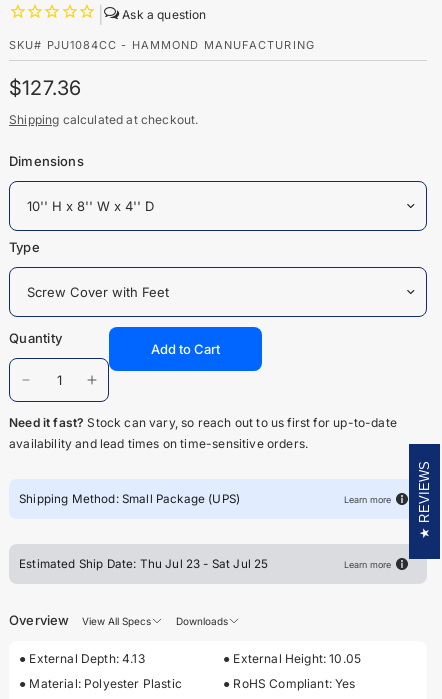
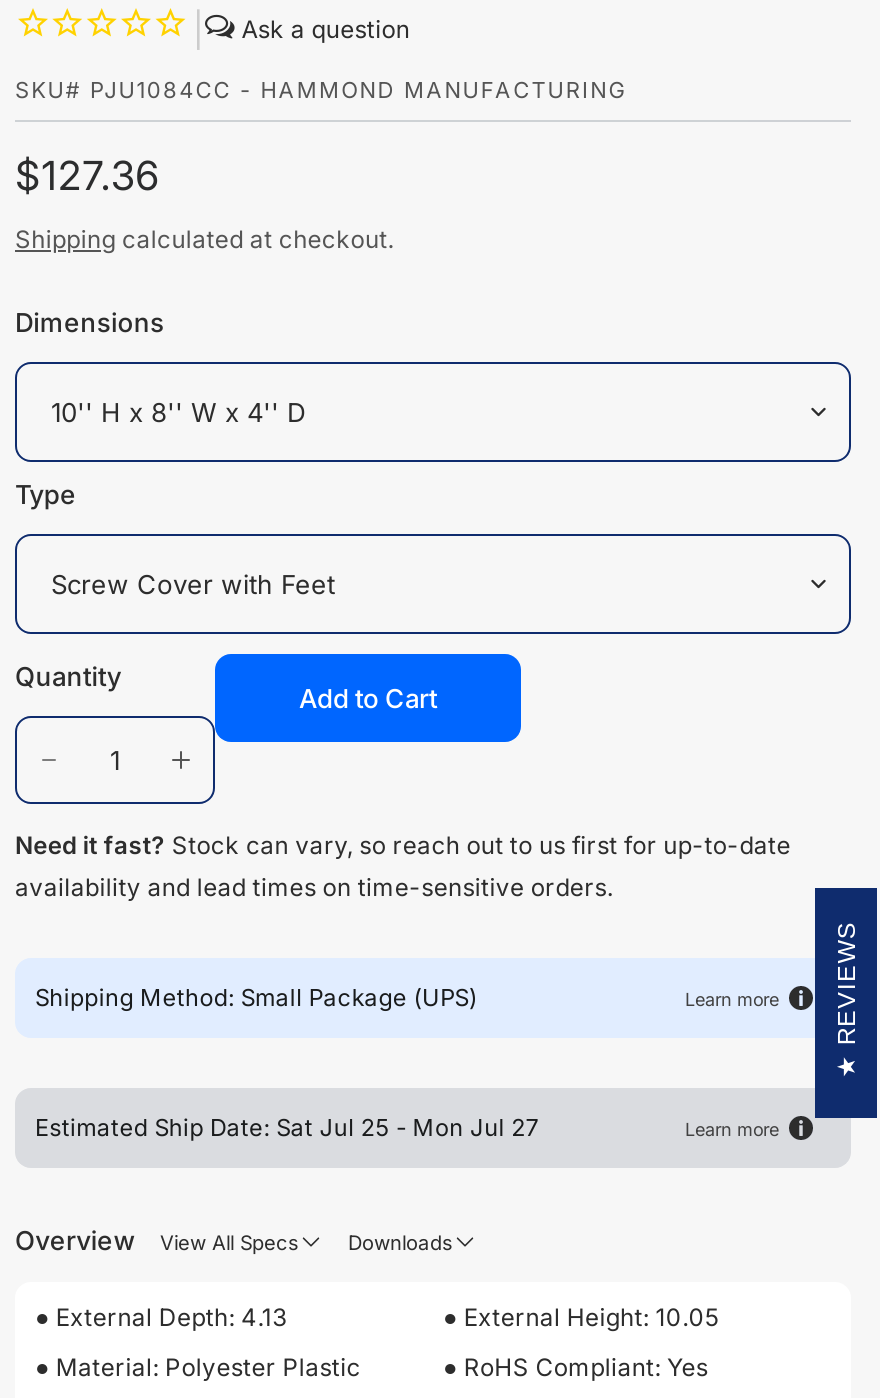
- Estimated Ship Date: Thu Jul 23 - Sat Jul 25
+ Estimated Ship Date: Sat Jul 25 - Mon Jul 27
